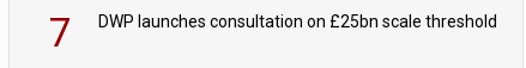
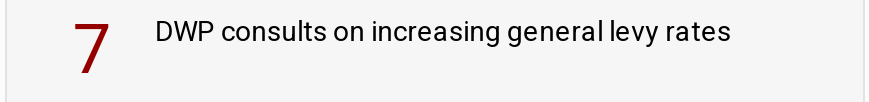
- DWP launches consultation on £25bn scale threshold
+ DWP consults on increasing general levy rates
